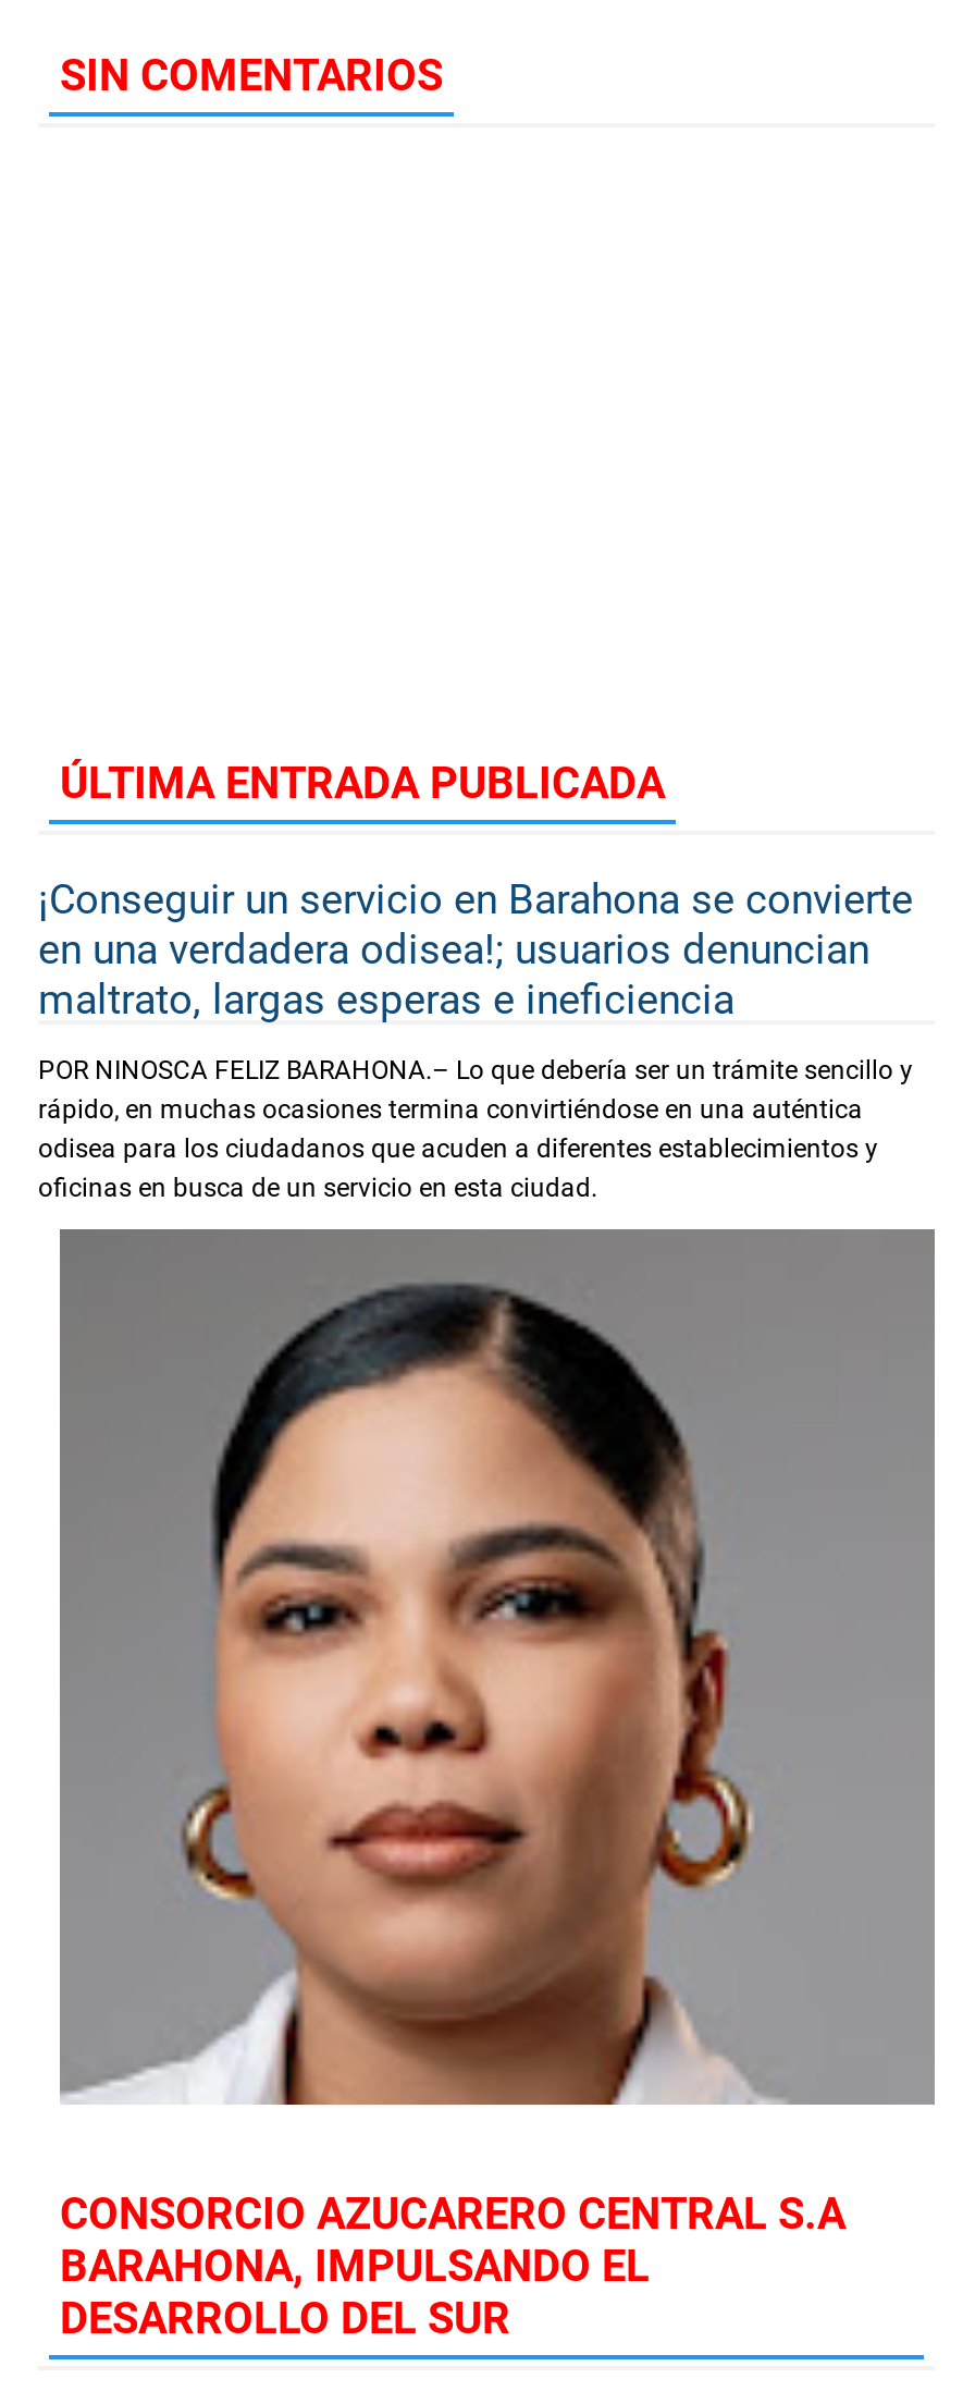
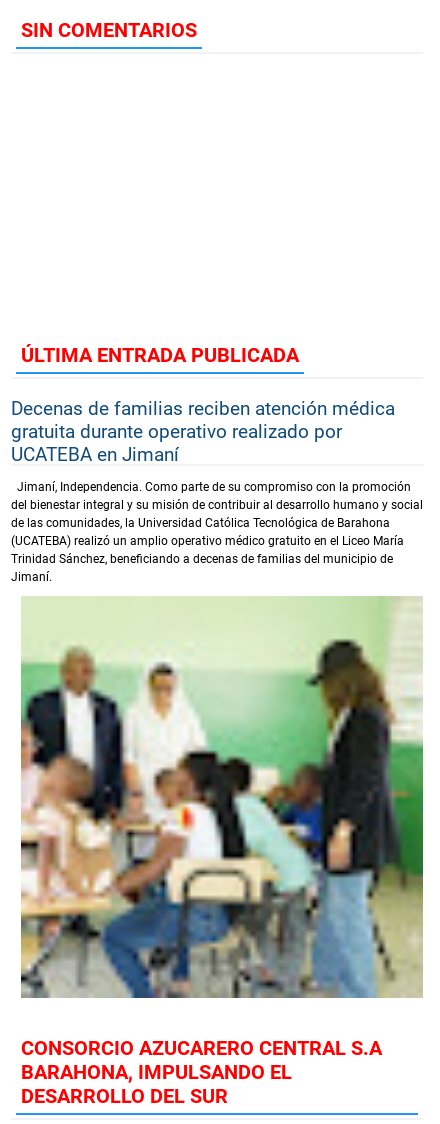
- ¡Conseguir un servicio en Barahona se convierte
- en una verdadera odisea!; usuarios denuncian
- maltrato, largas esperas e ineficiencia
+ Decenas de familias reciben atención médica
+ gratuita durante operativo realizado por
+ UCATEBA en Jimaní

- POR NINOSCA FELIZ BARAHONA.– Lo que debería ser un trámite sencillo y
- rápido, en muchas ocasiones termina convirtiéndose en una auténtica
- odisea para los ciudadanos que acuden a diferentes establecimientos y
- oficinas en busca de un servicio en esta ciudad.
+ Jimaní, Independencia. Como parte de su compromiso con la promoción
+ del bienestar integral y su misión de contribuir al desarrollo humano y social
+ de las comunidades, la Universidad Católica Tecnológica de Barahona
+ (UCATEBA) realizó un amplio operativo médico gratuito en el Liceo María
+ Trinidad Sánchez, beneficiando a decenas de familias del municipio de
+ Jimaní.

- [image]
+ [image]
